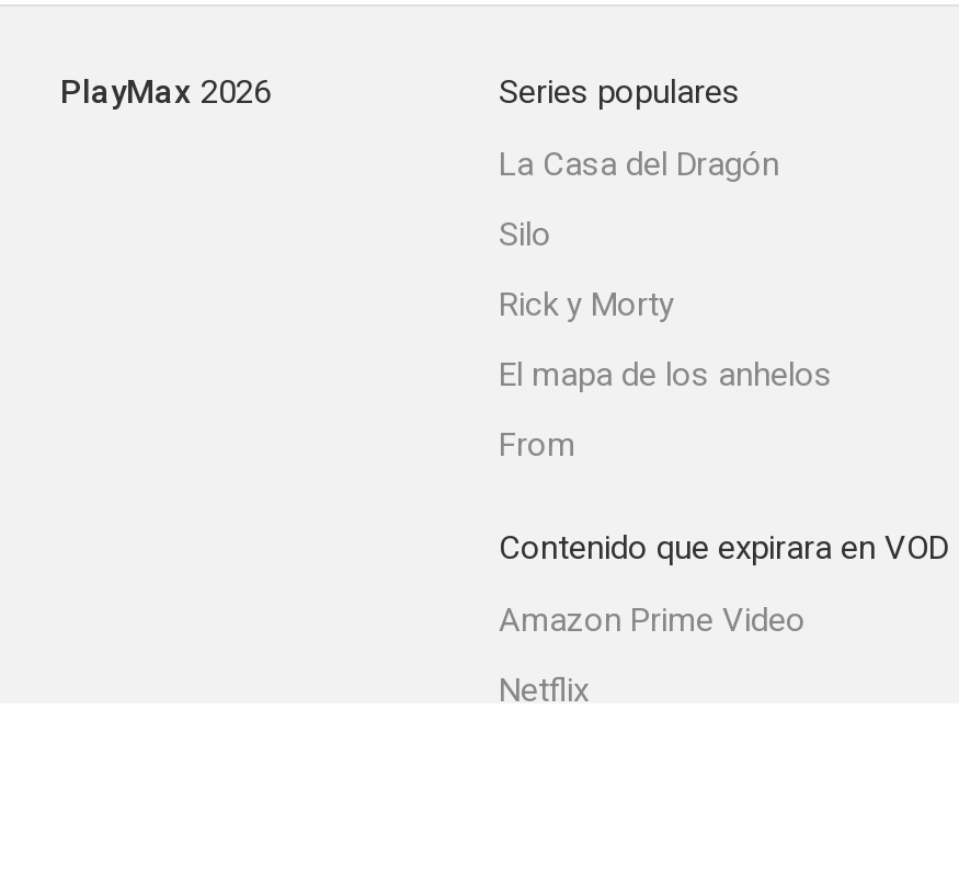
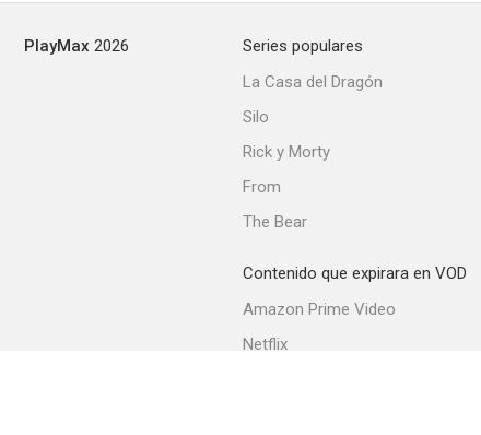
- El mapa de los anhelos

moved up: From

+ The Bear
